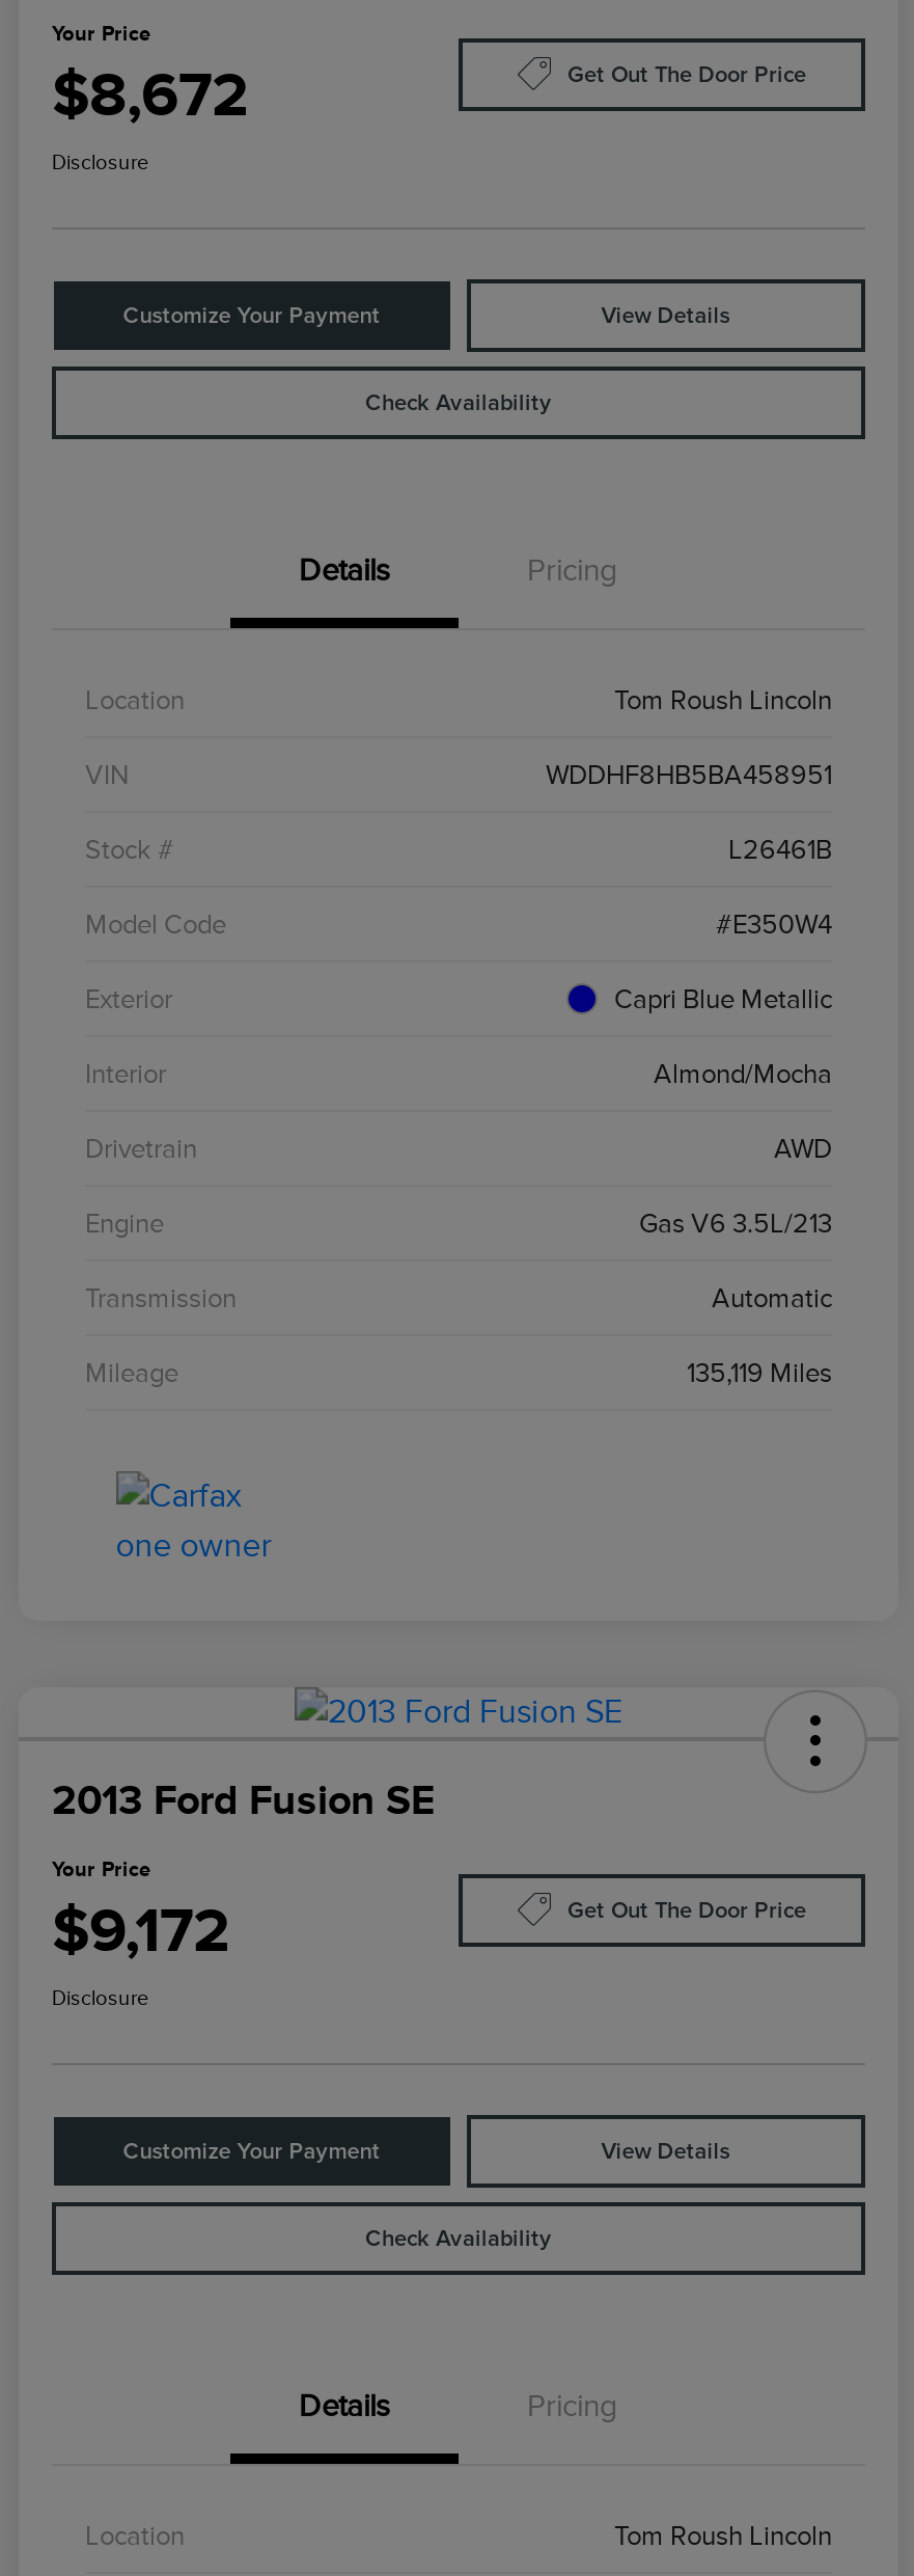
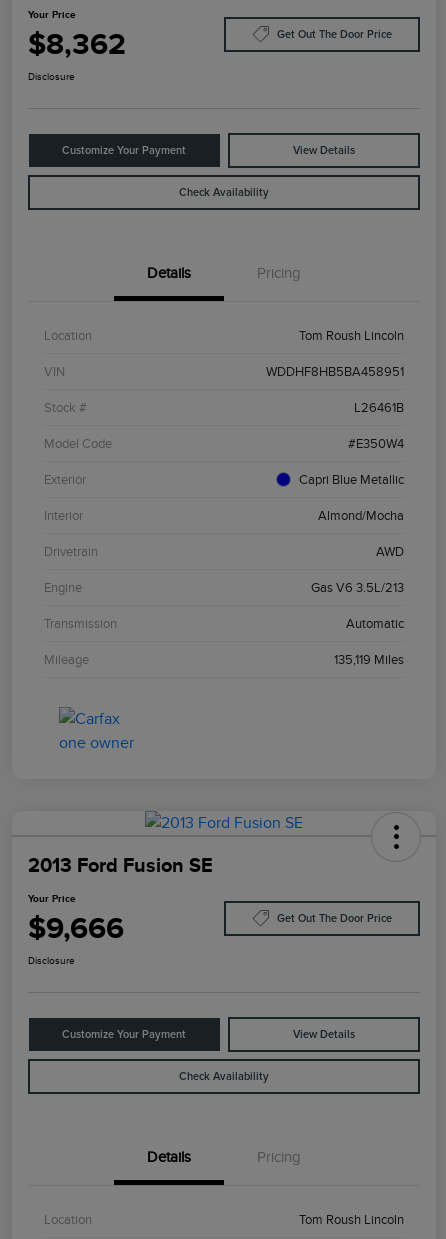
- $8,672
+ $8,362

- $9,172
+ $9,666
